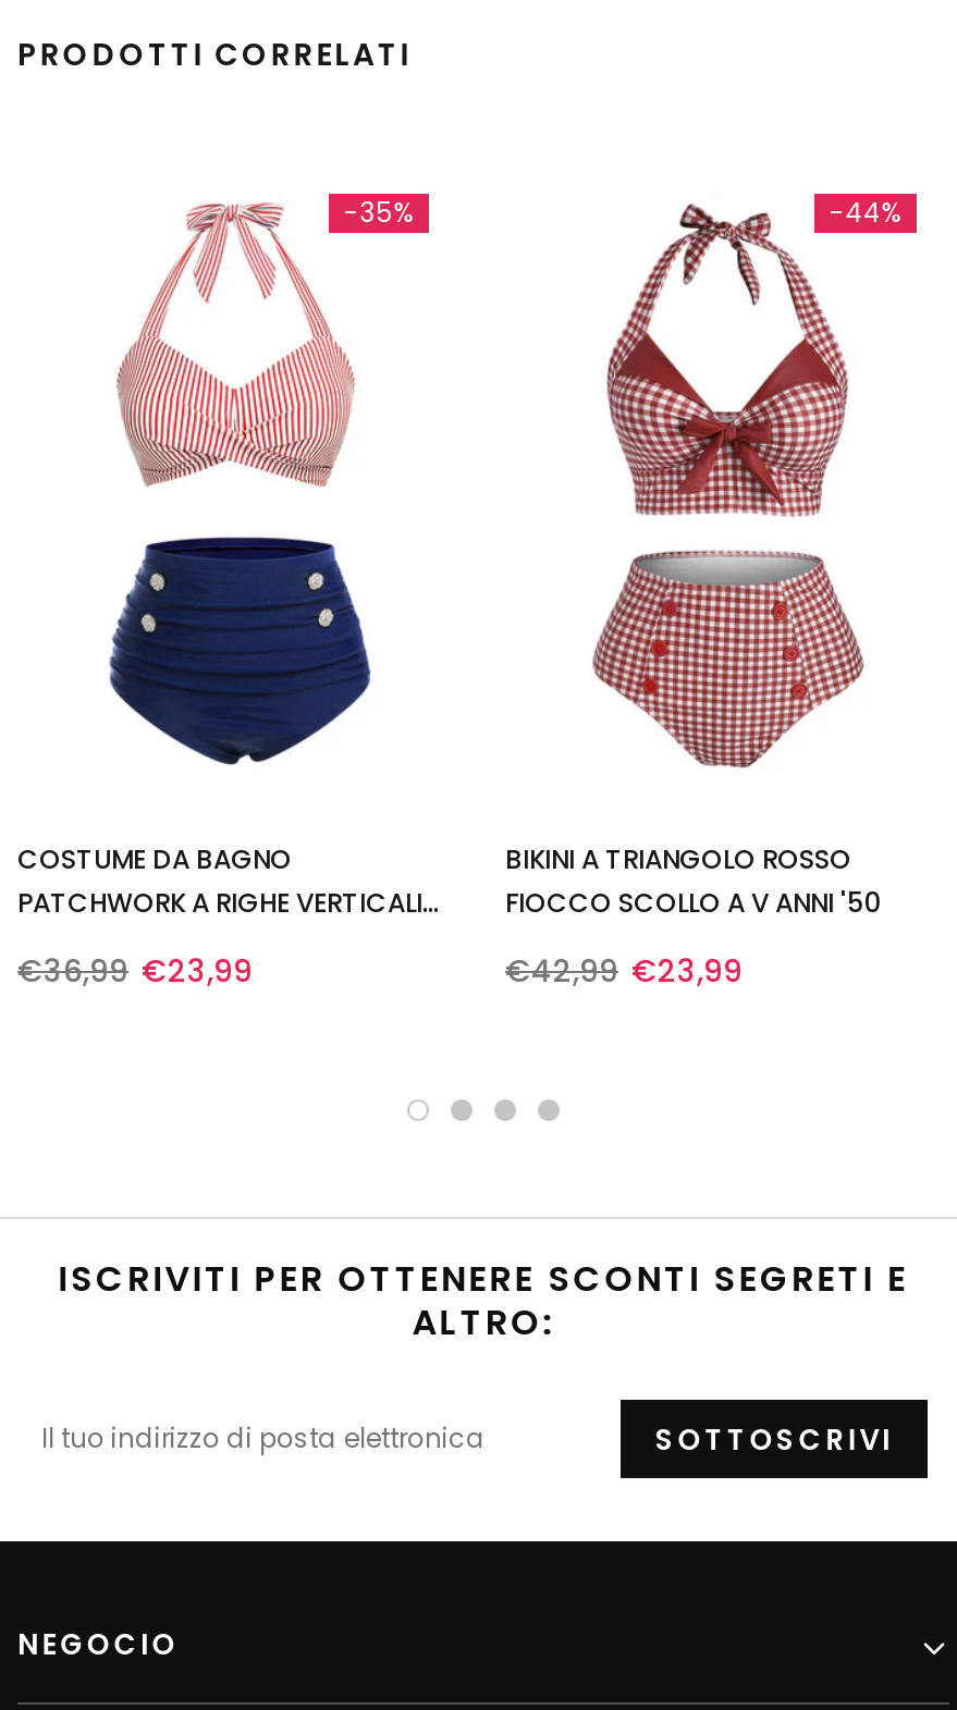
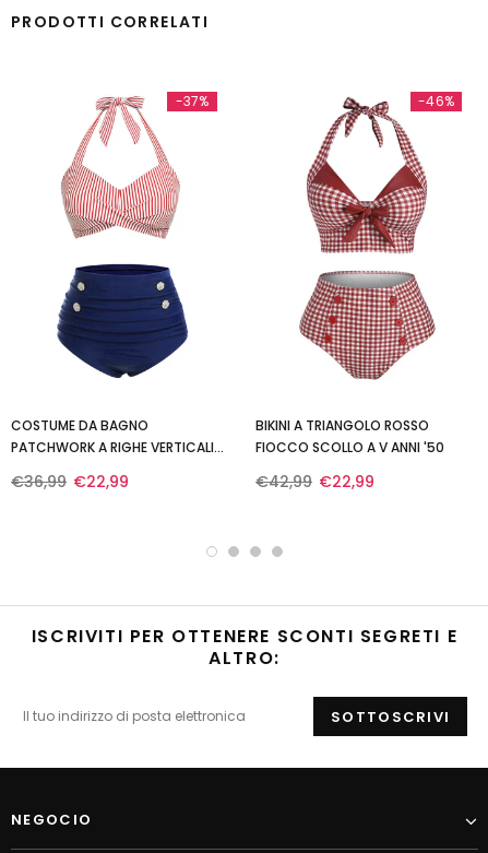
- -35%
+ -37%

- -44%
+ -46%

- €36,99 €23,99
+ €36,99 €22,99

- €42,99 €23,99
+ €42,99 €22,99
